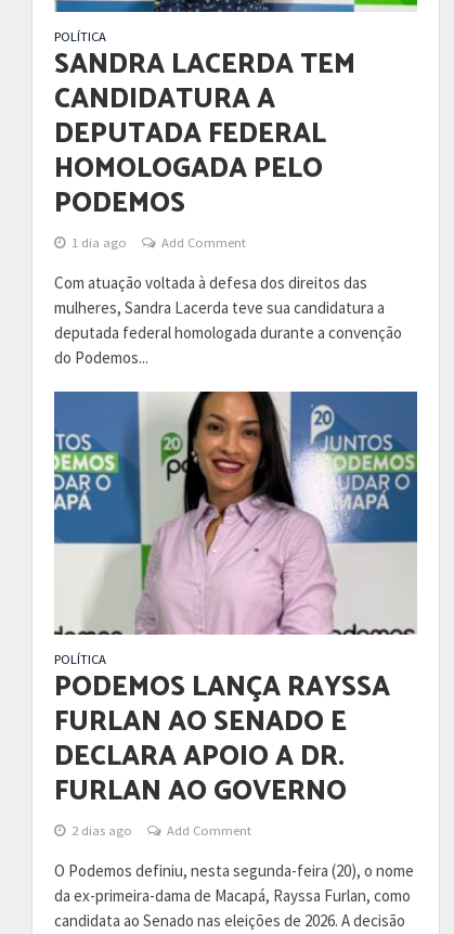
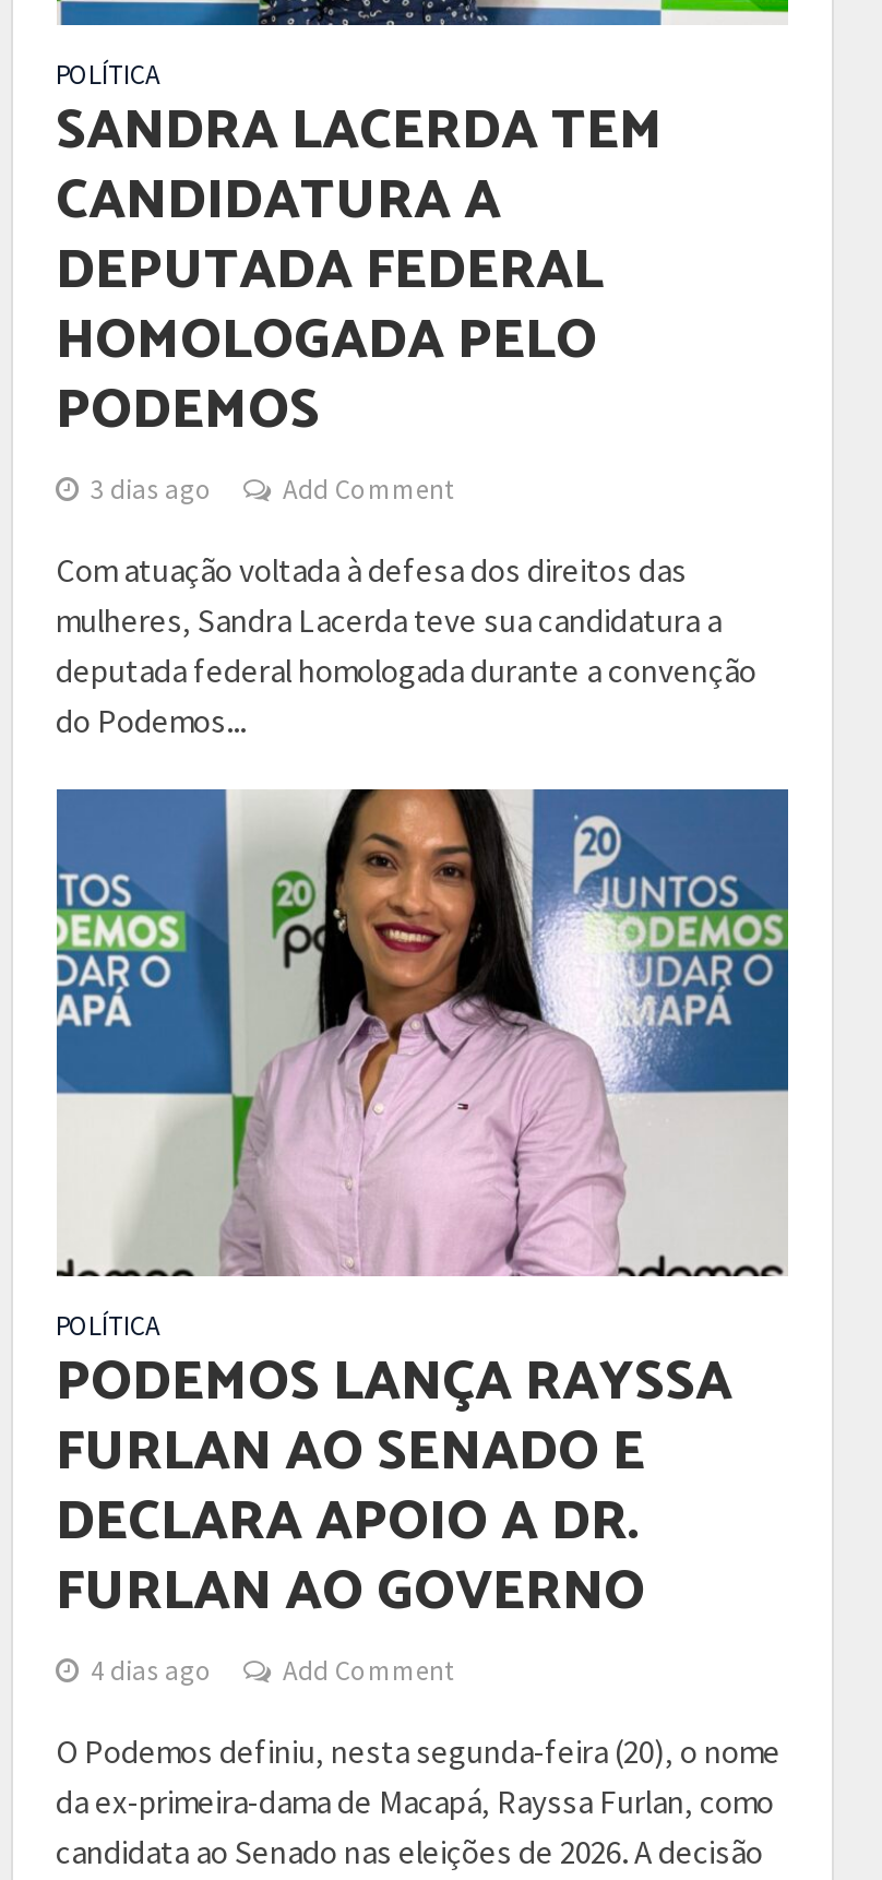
- 1 dia ago
+ 3 dias ago

- 2 dias ago
+ 4 dias ago
